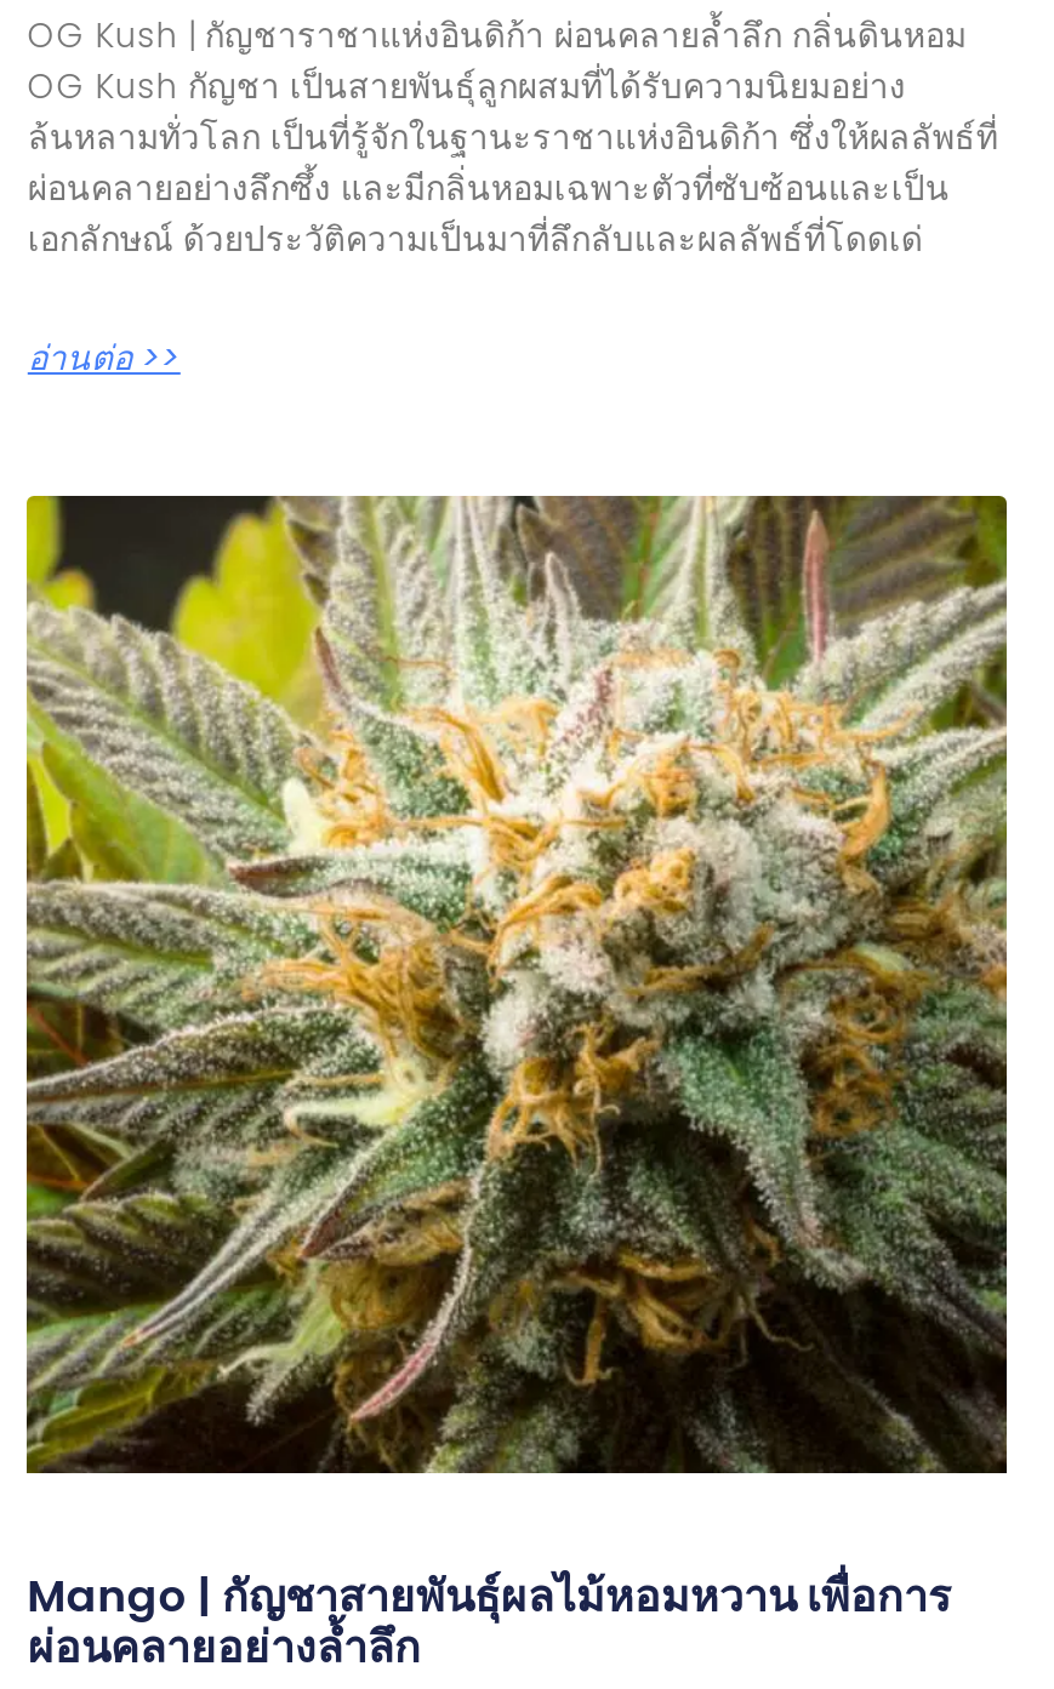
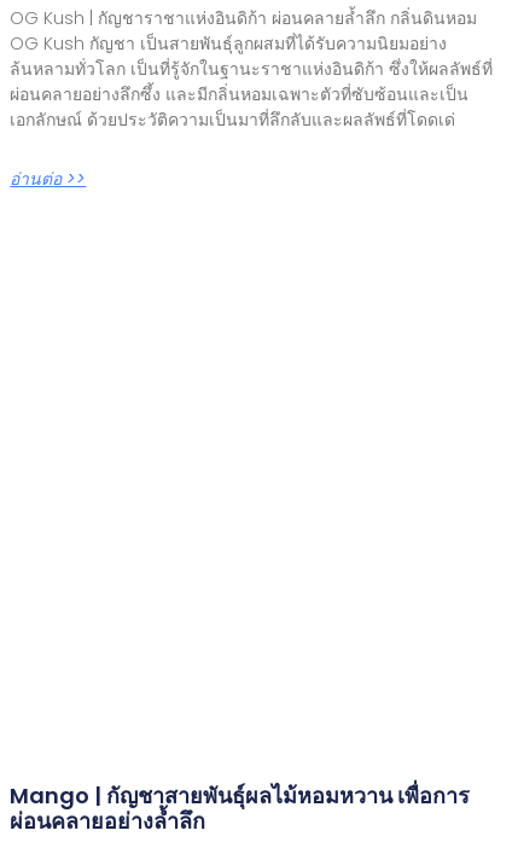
- [image]
